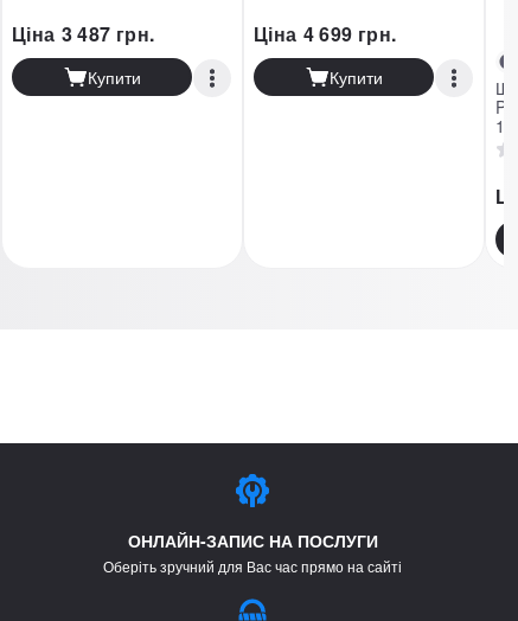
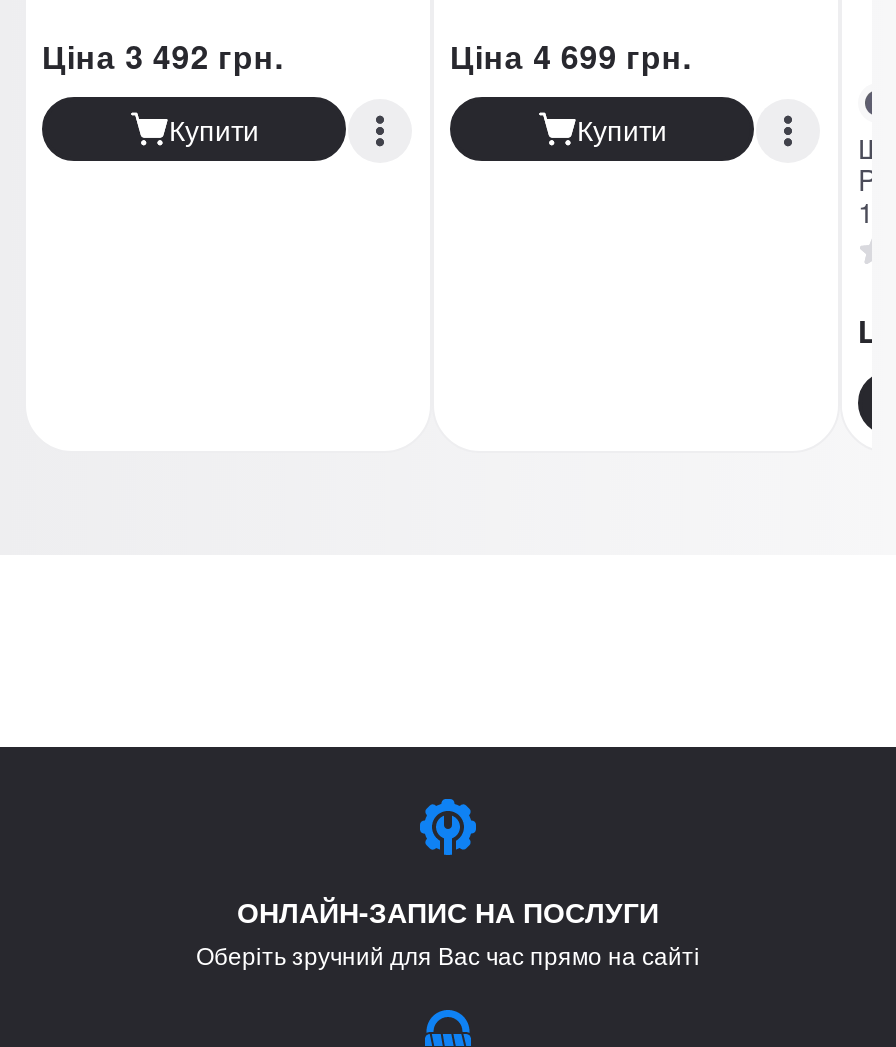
- Ціна 3 487 грн.
+ Ціна 3 492 грн.
